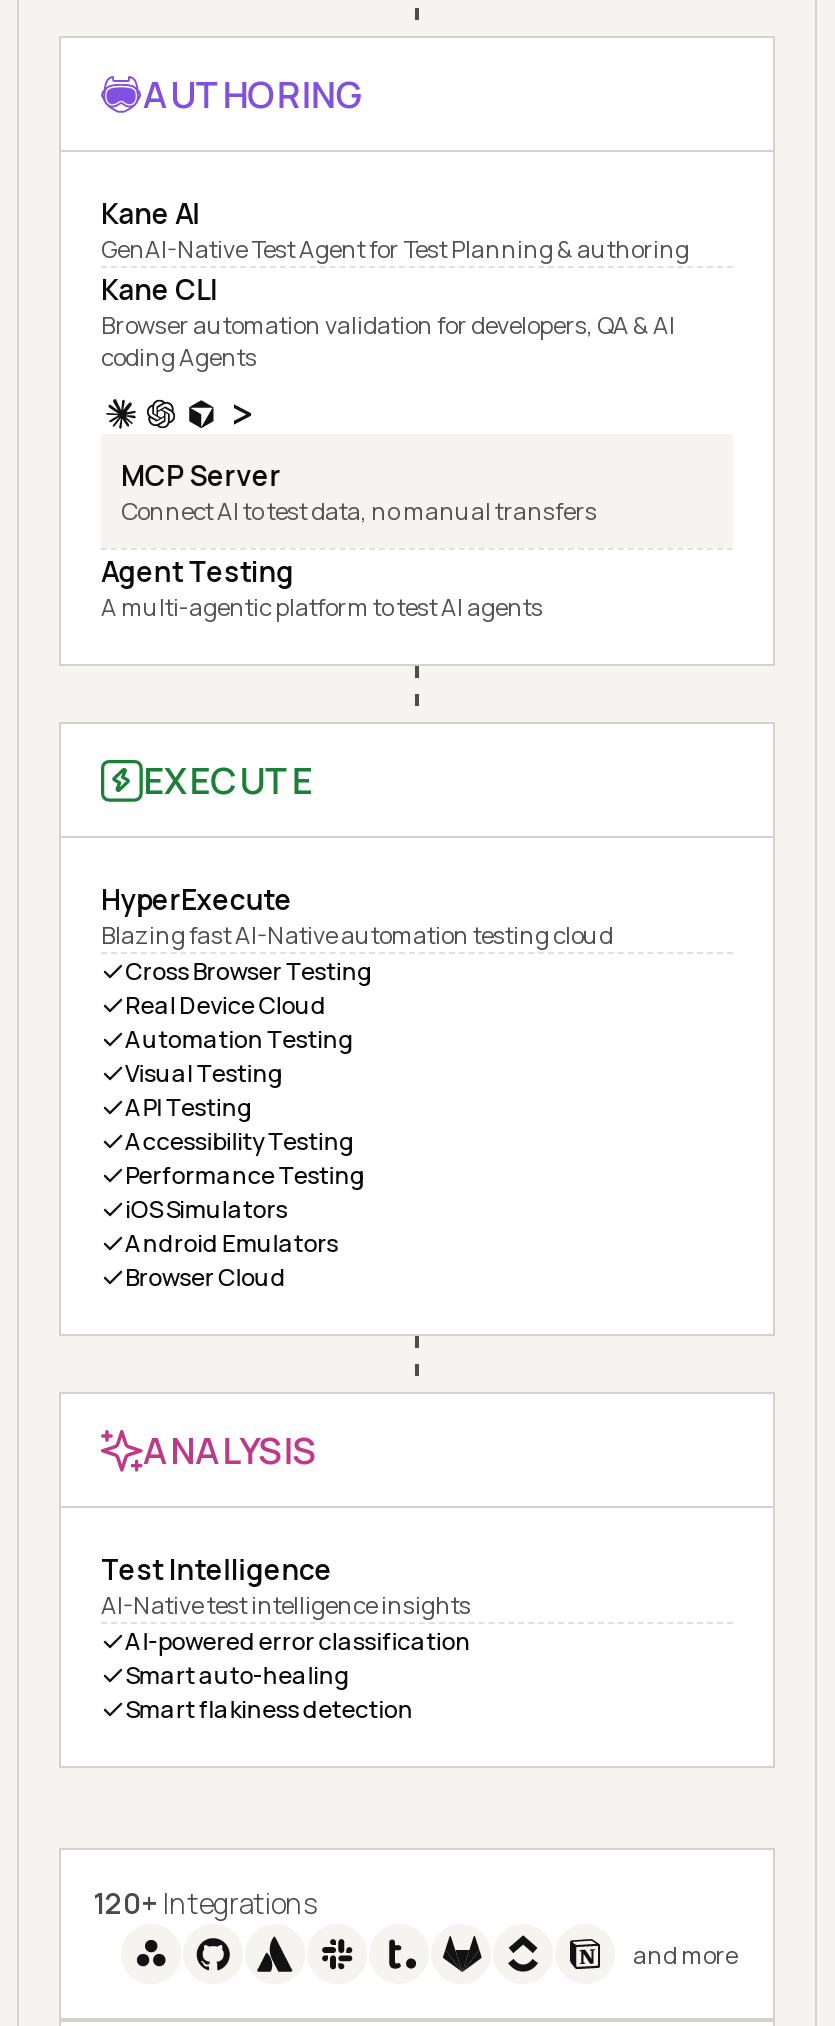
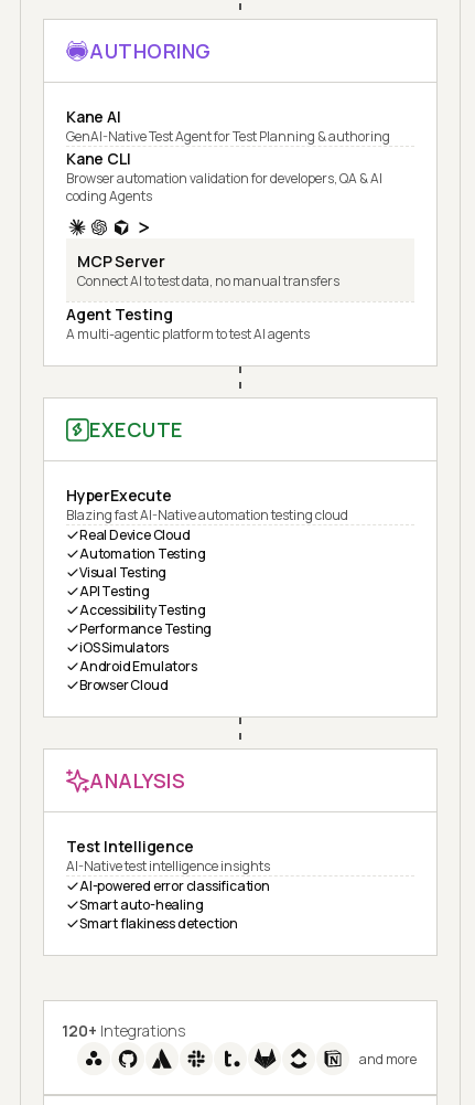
- Cross Browser Testing
